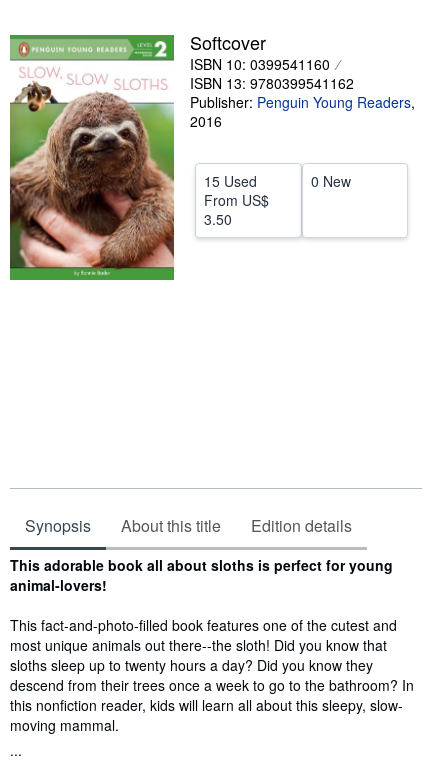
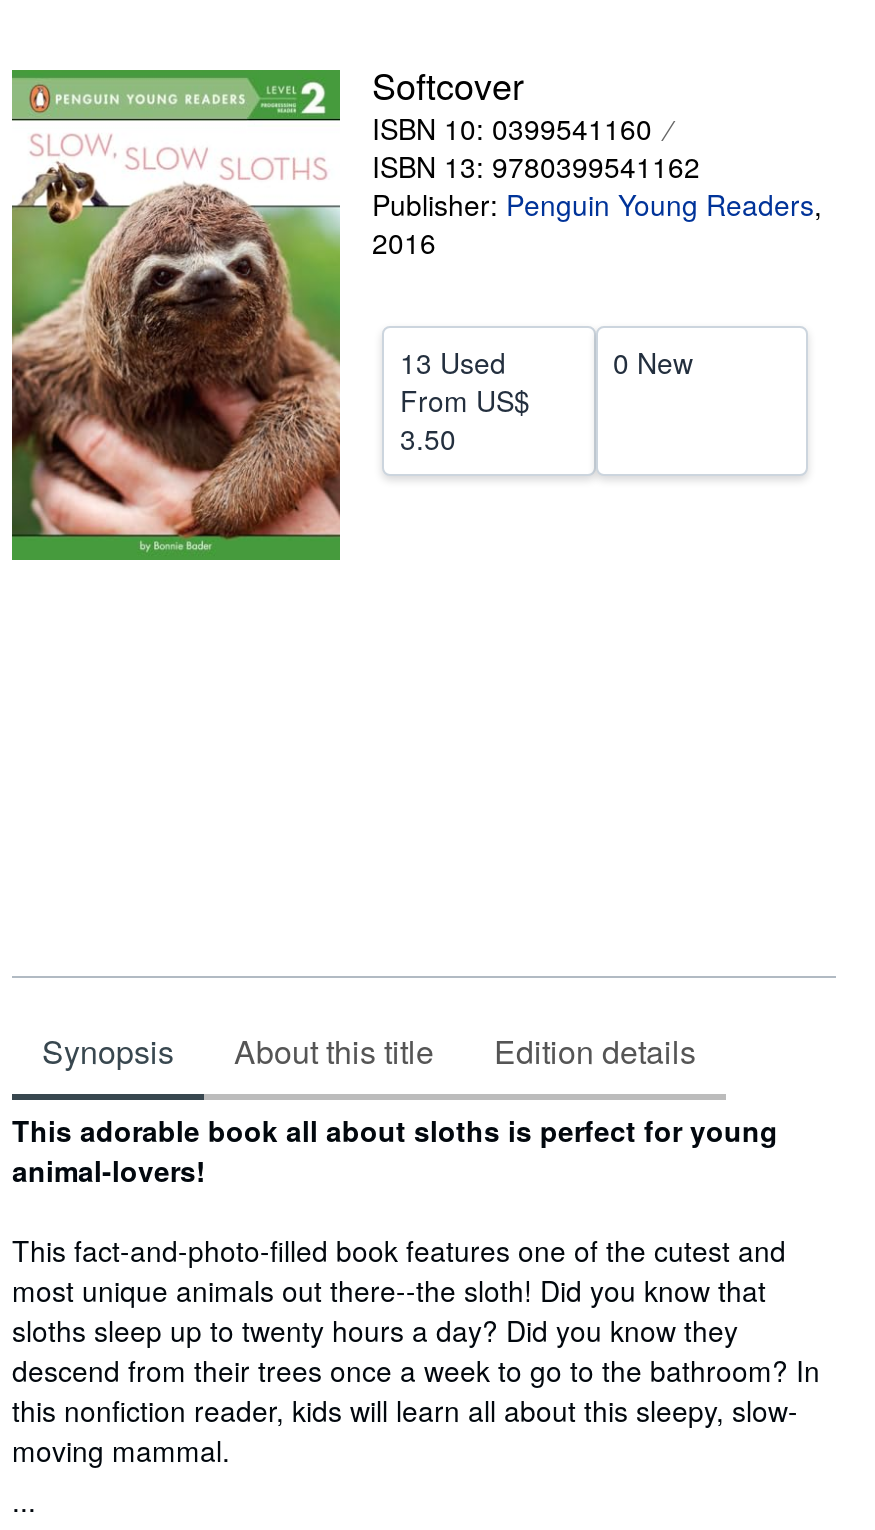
- 15 Used
+ 13 Used
